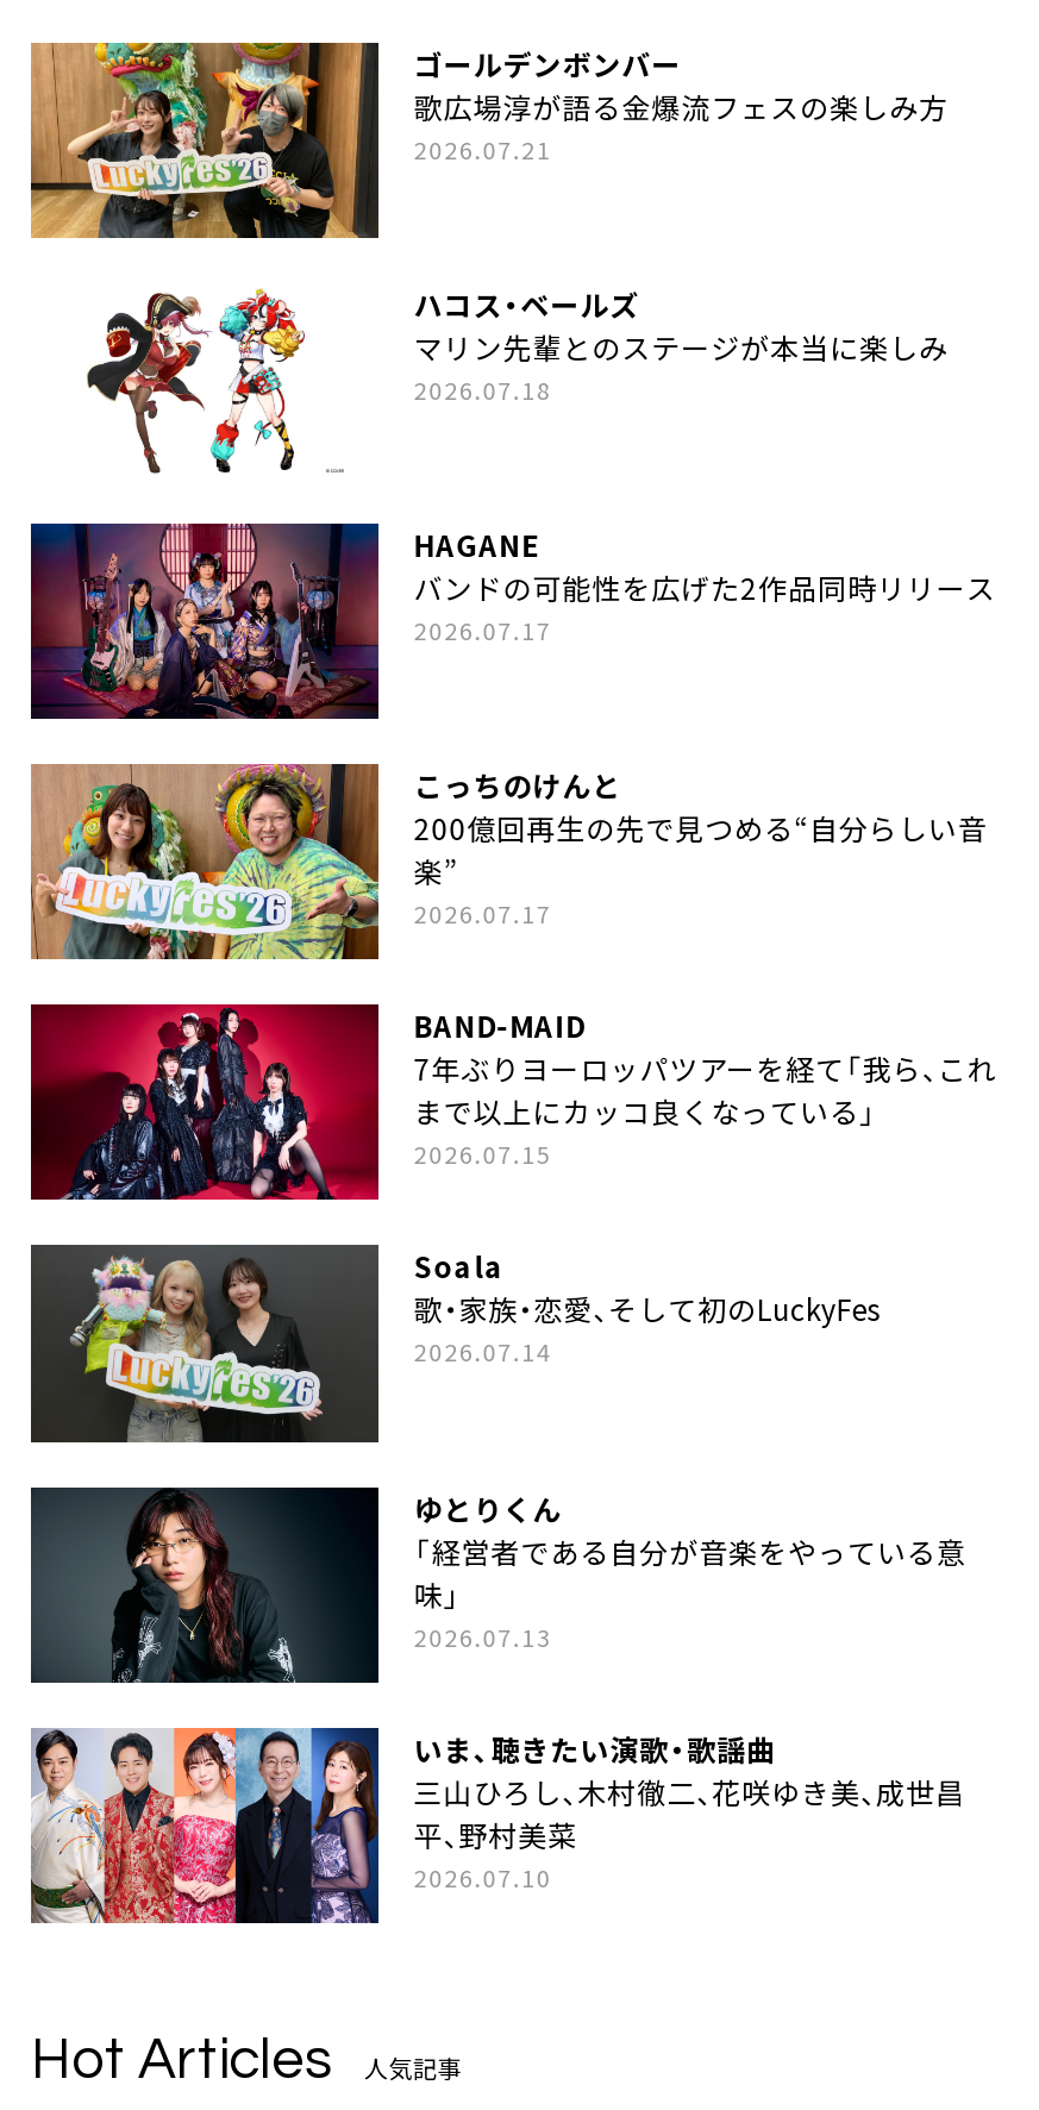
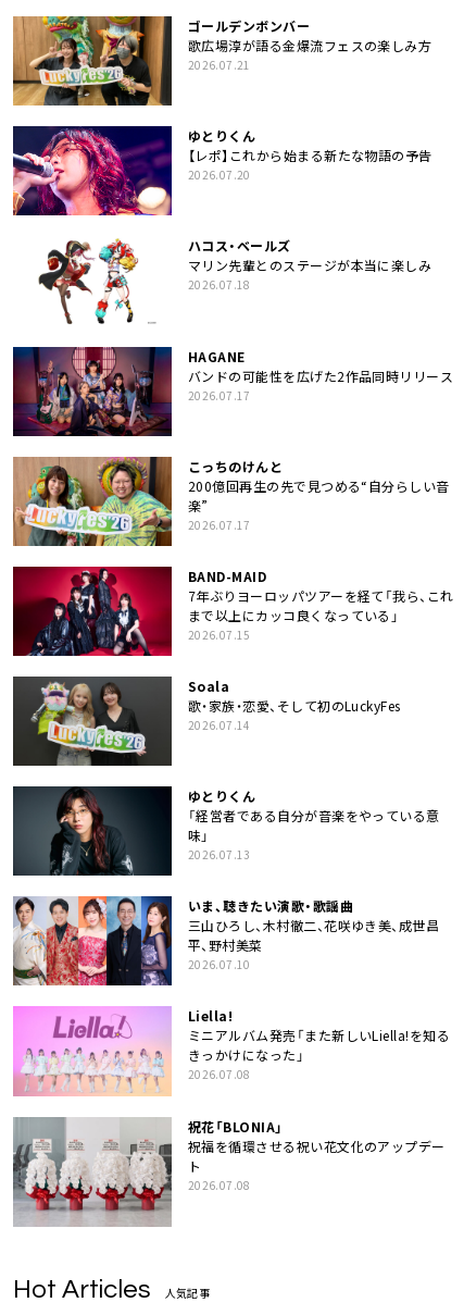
+ [image]
+ ゆとりくん
+ 【レポ】これから始まる新たな物語の予告
+ 2026.07.20

+ [image]
+ Liella!
+ ミニアルバム発売「また新しいLiella!を知る
+ きっかけになった」
+ 2026.07.08
+ 祝花「BLONIA」
+ 祝福を循環させる祝い花文化のアップデー
+ ト
+ 2026.07.08

+ [image]
